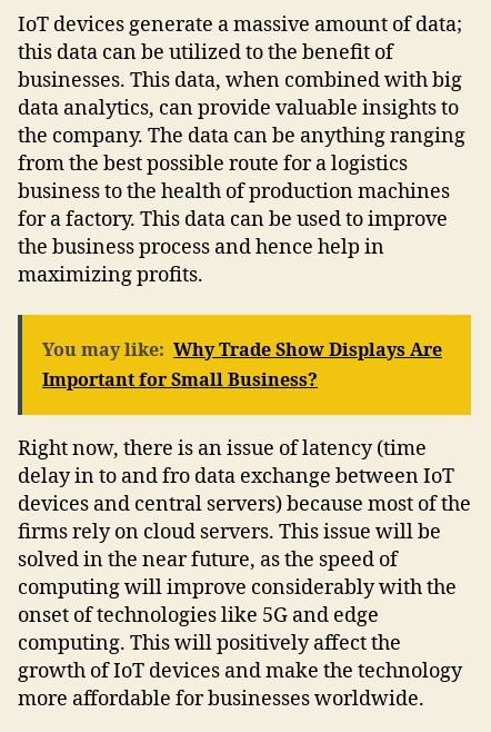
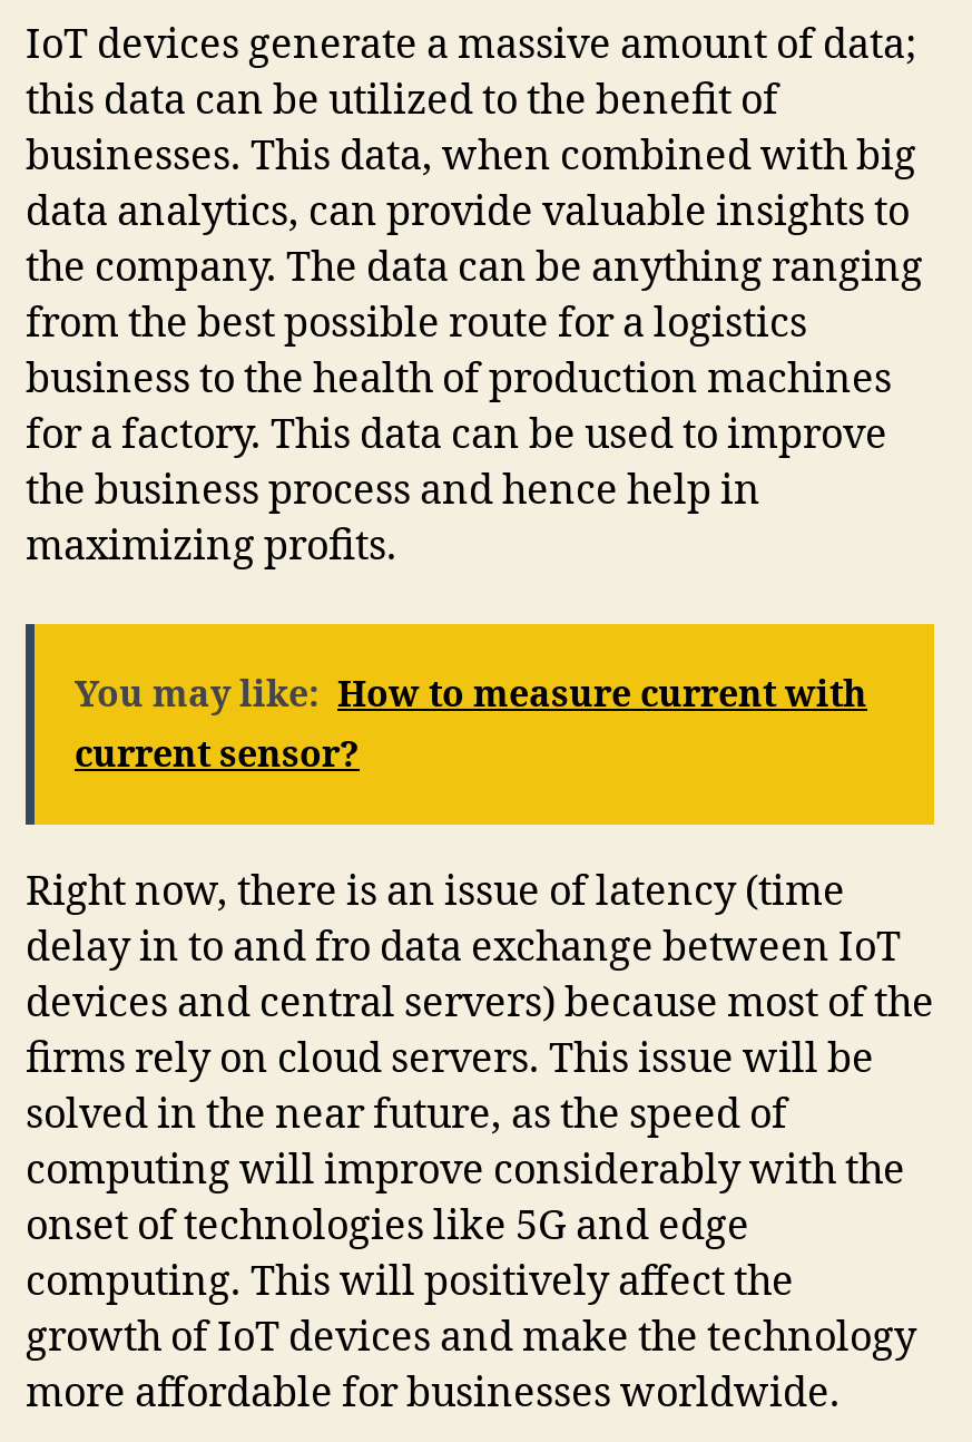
- You may like: Why Trade Show Displays Are
- Important for Small Business?
+ You may like: How to measure current with
+ current sensor?
